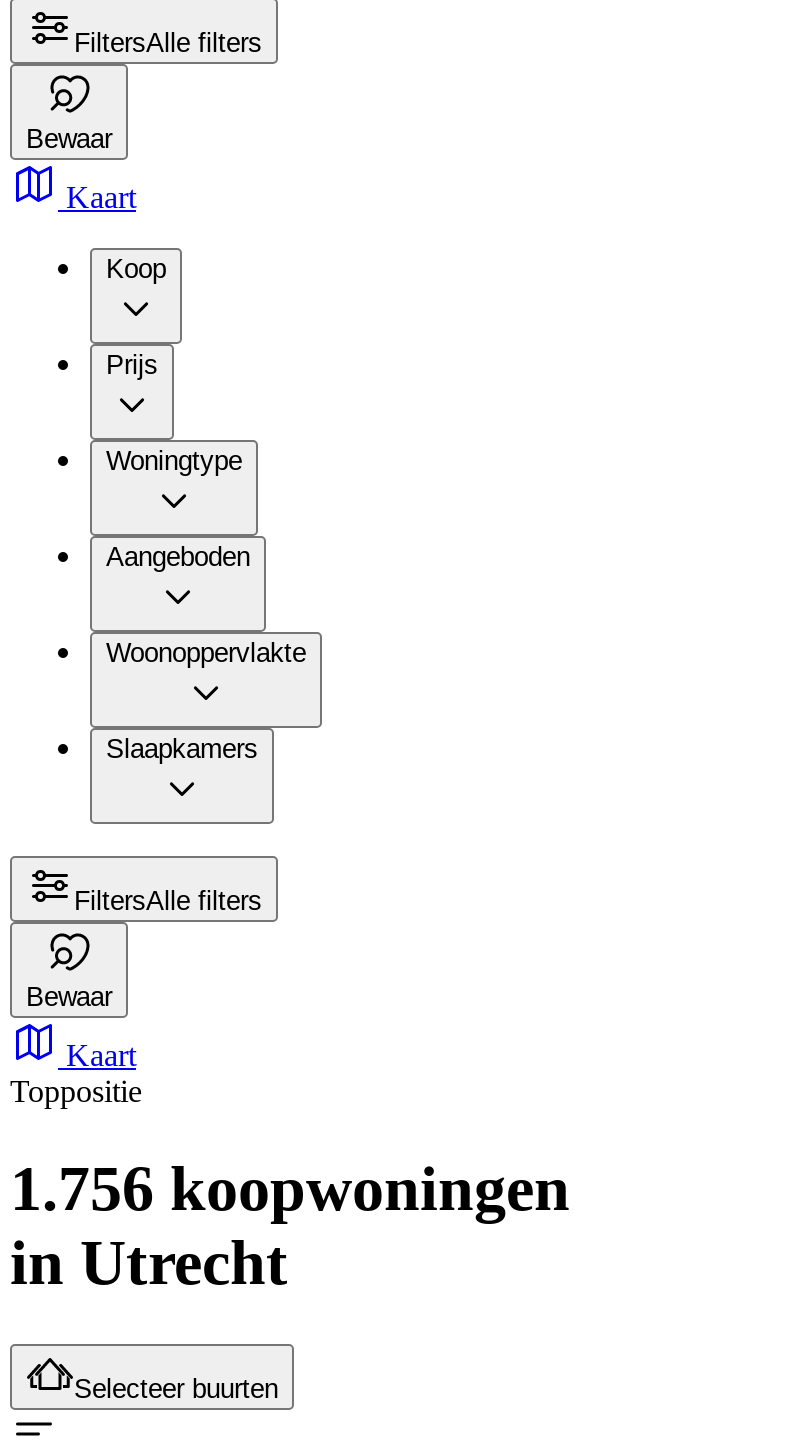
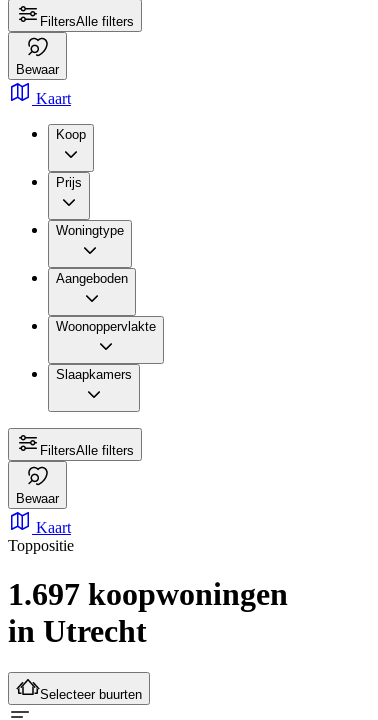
- 1.756 koopwoningen
+ 1.697 koopwoningen
